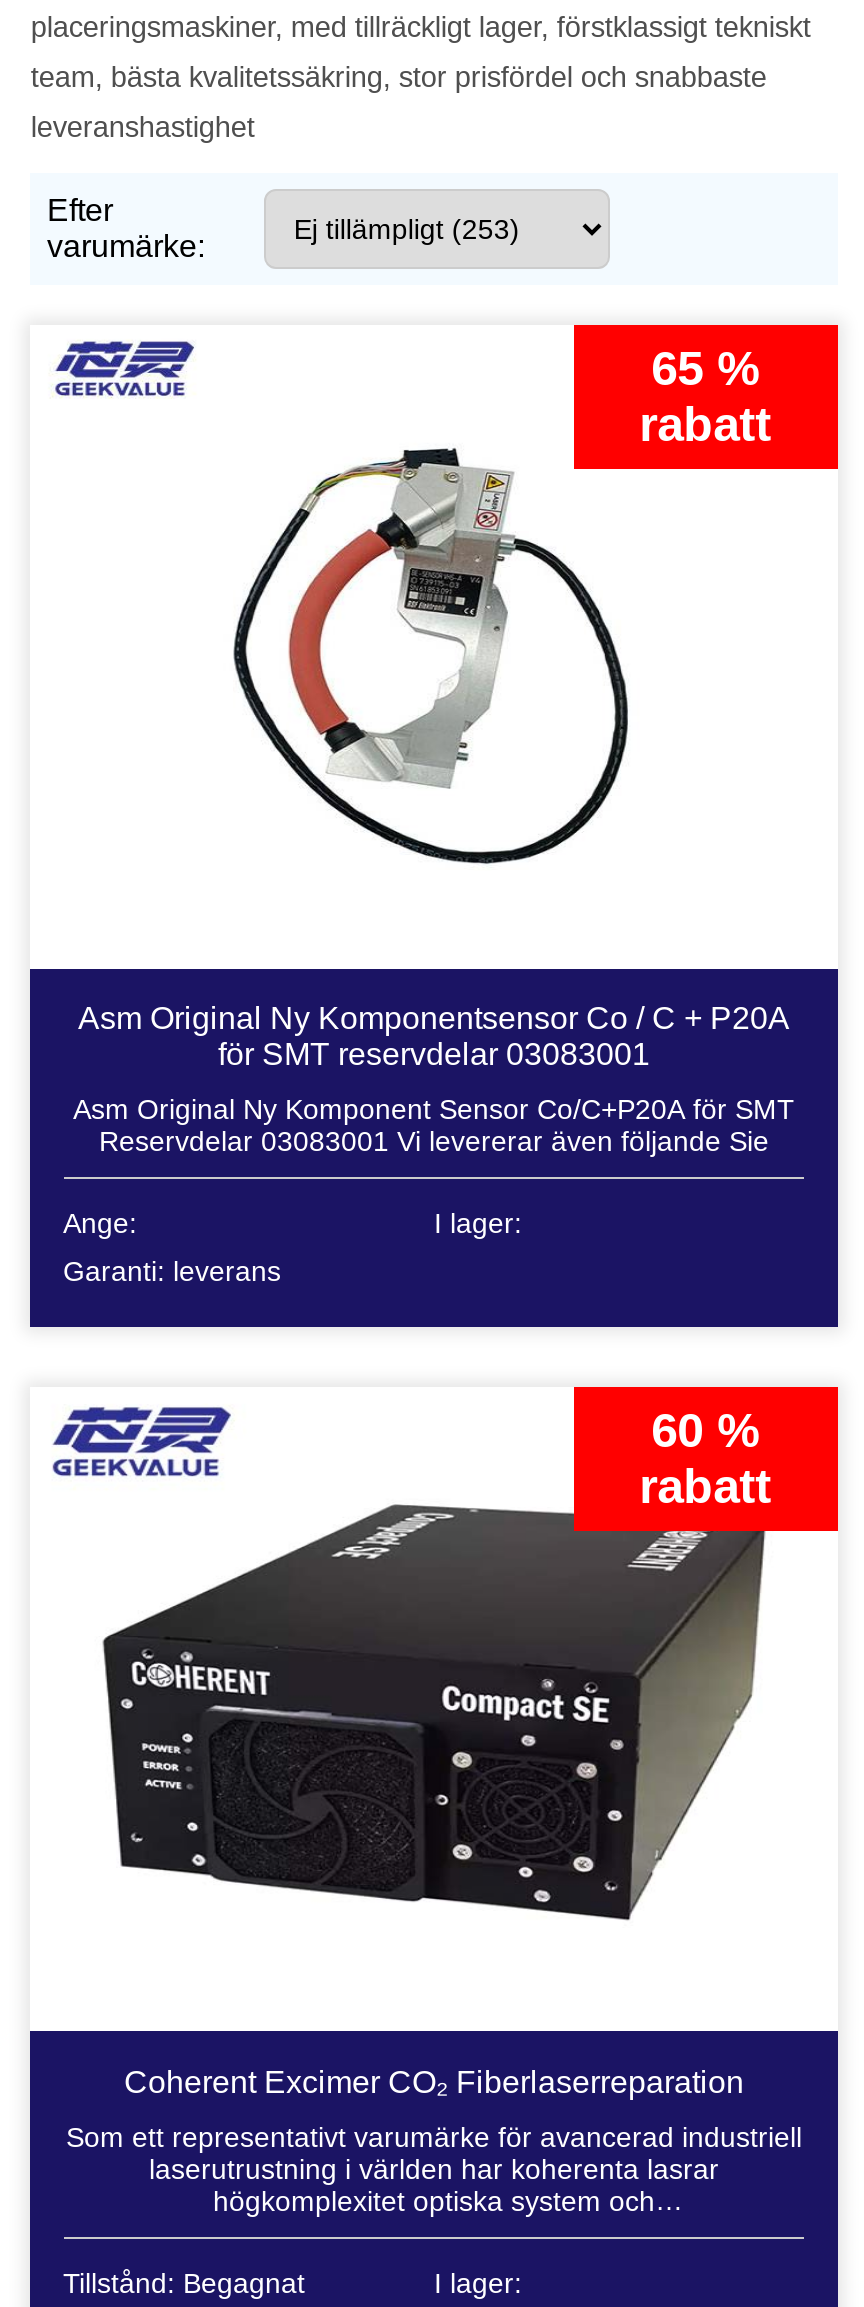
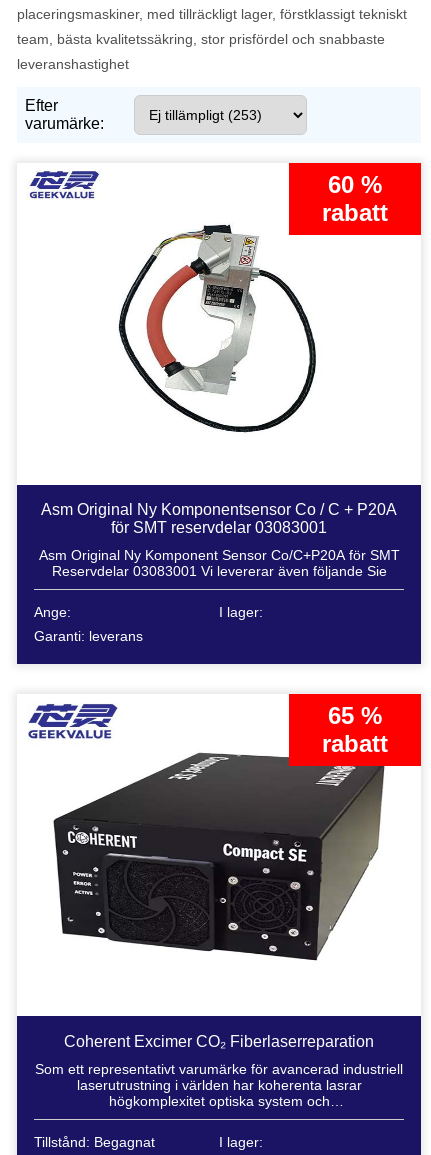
- 65 %
+ 60 %

- 60 %
+ 65 %
